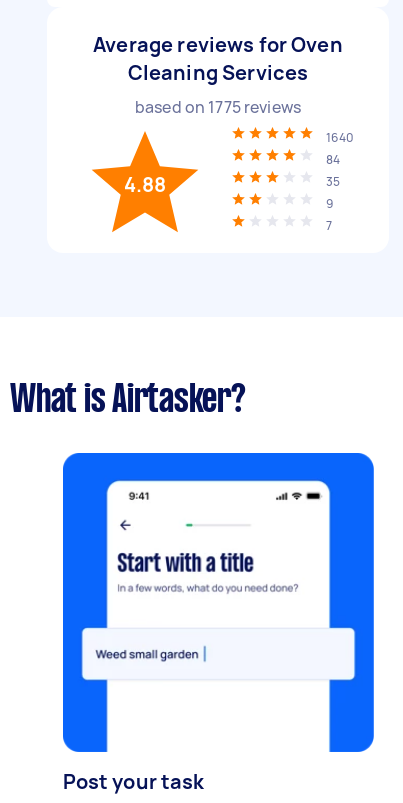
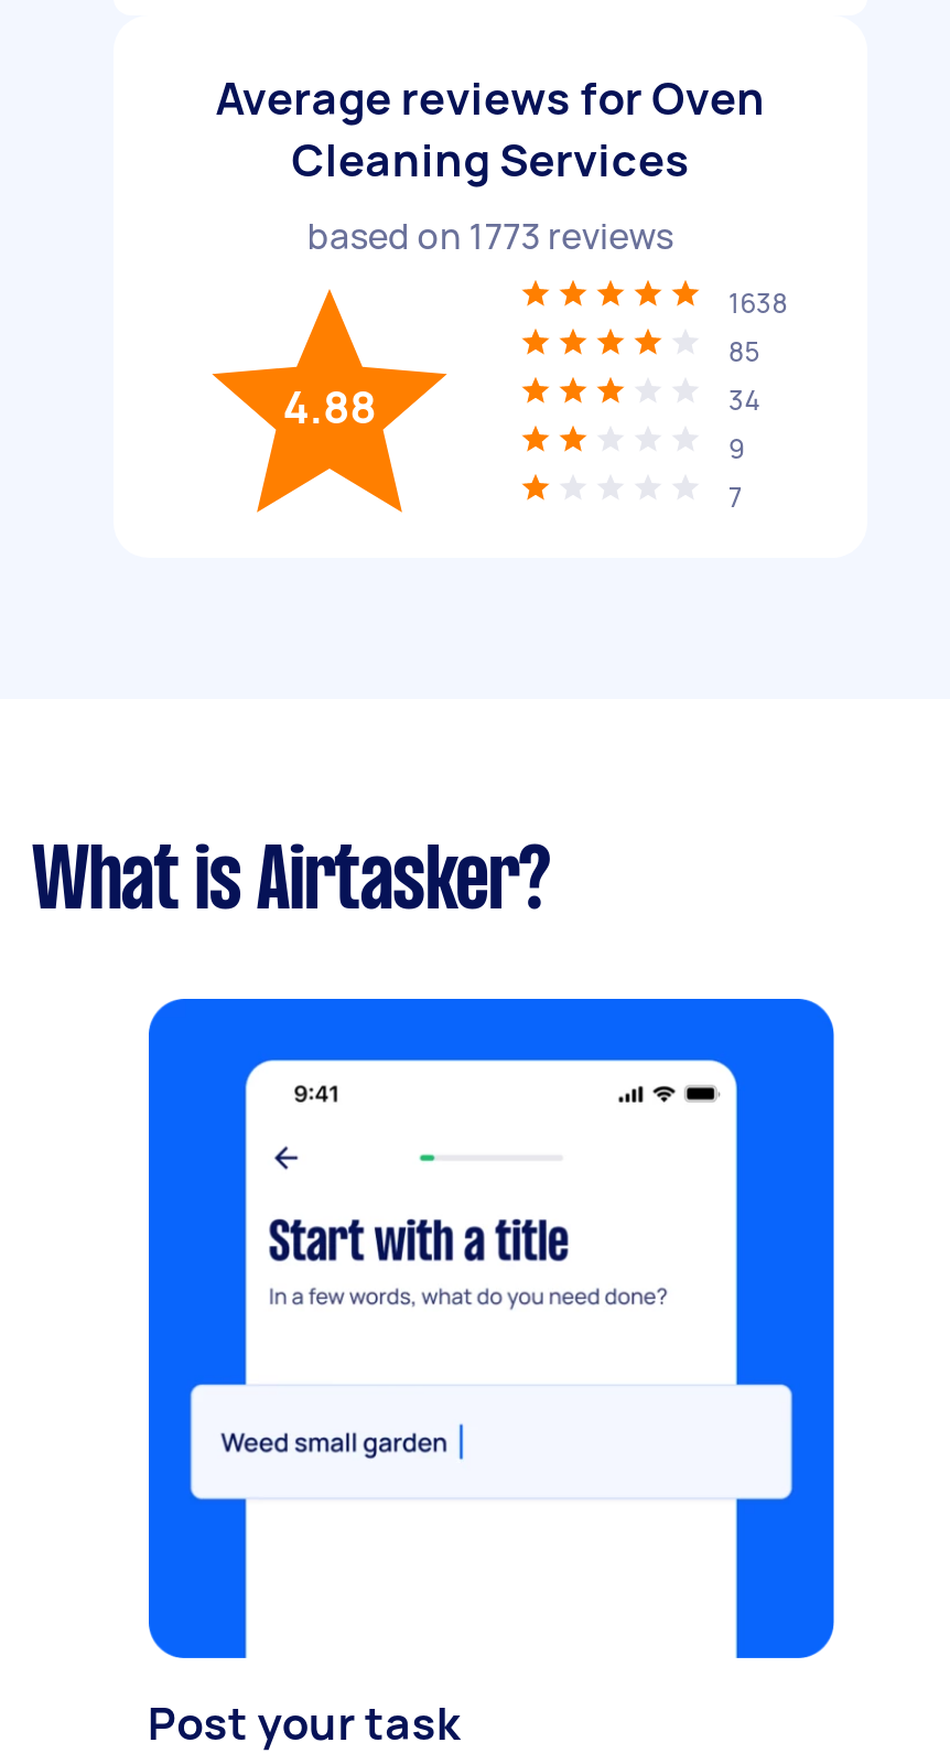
- based on 1775 reviews
+ based on 1773 reviews

- 1640
+ 1638

- 84
+ 85

- 35
+ 34
